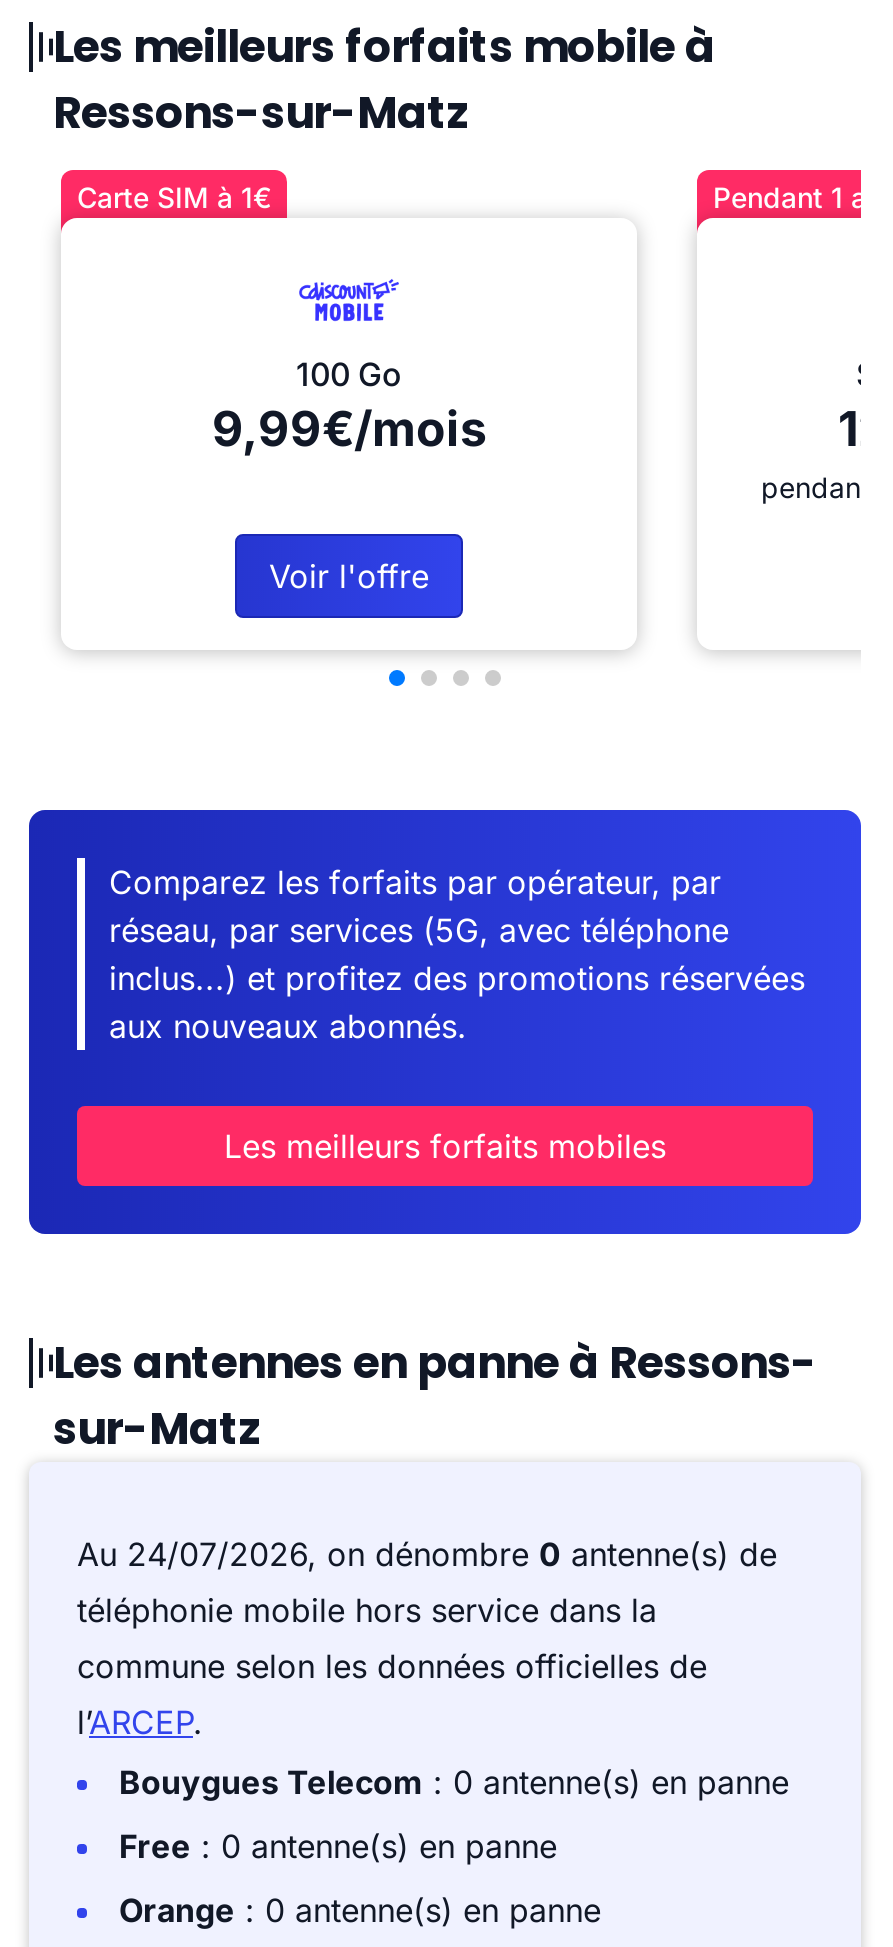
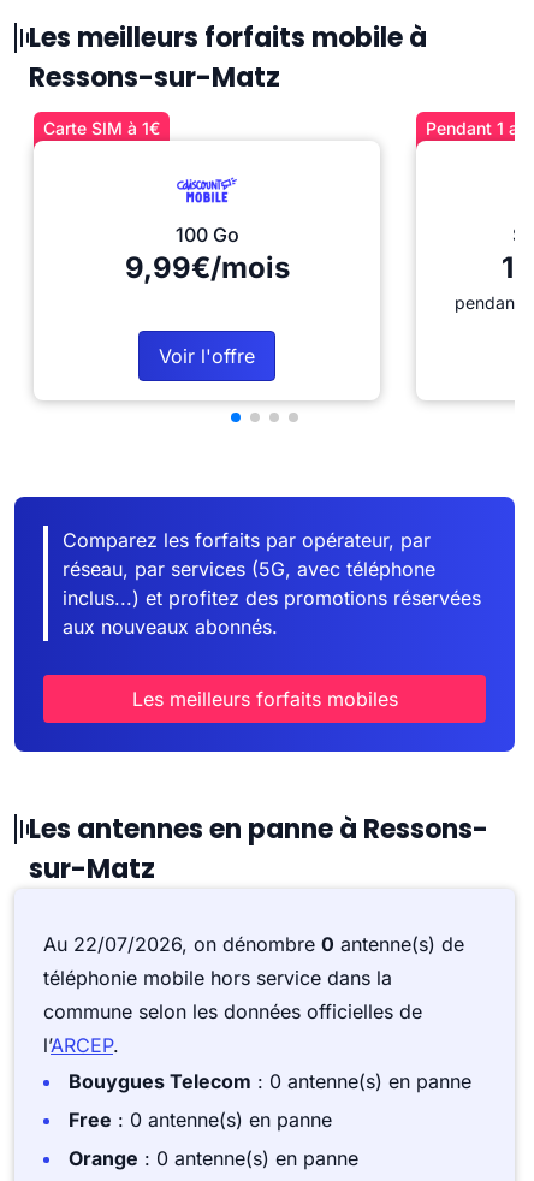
- Au 24/07/2026, on dénombre 0 antenne(s) de
+ Au 22/07/2026, on dénombre 0 antenne(s) de
